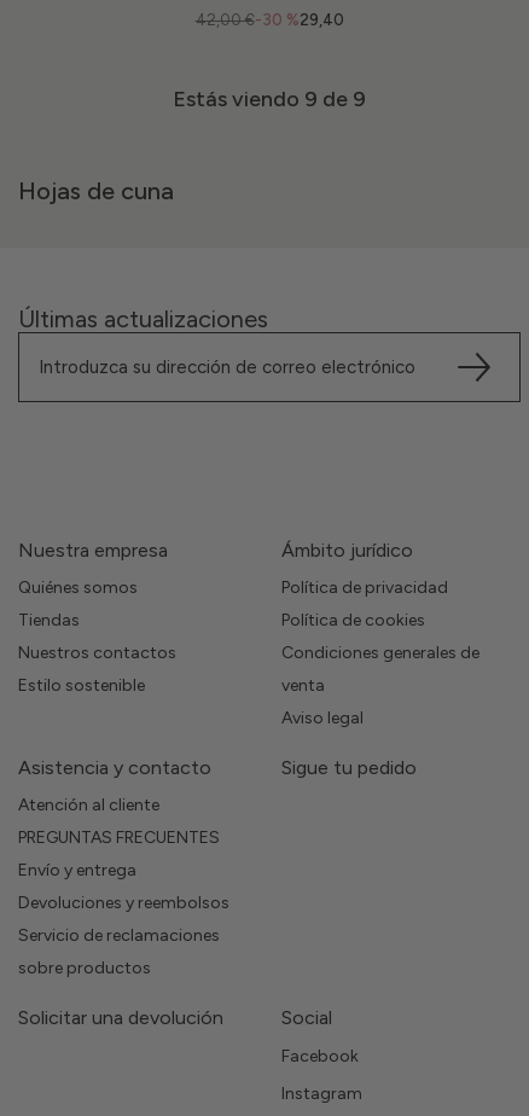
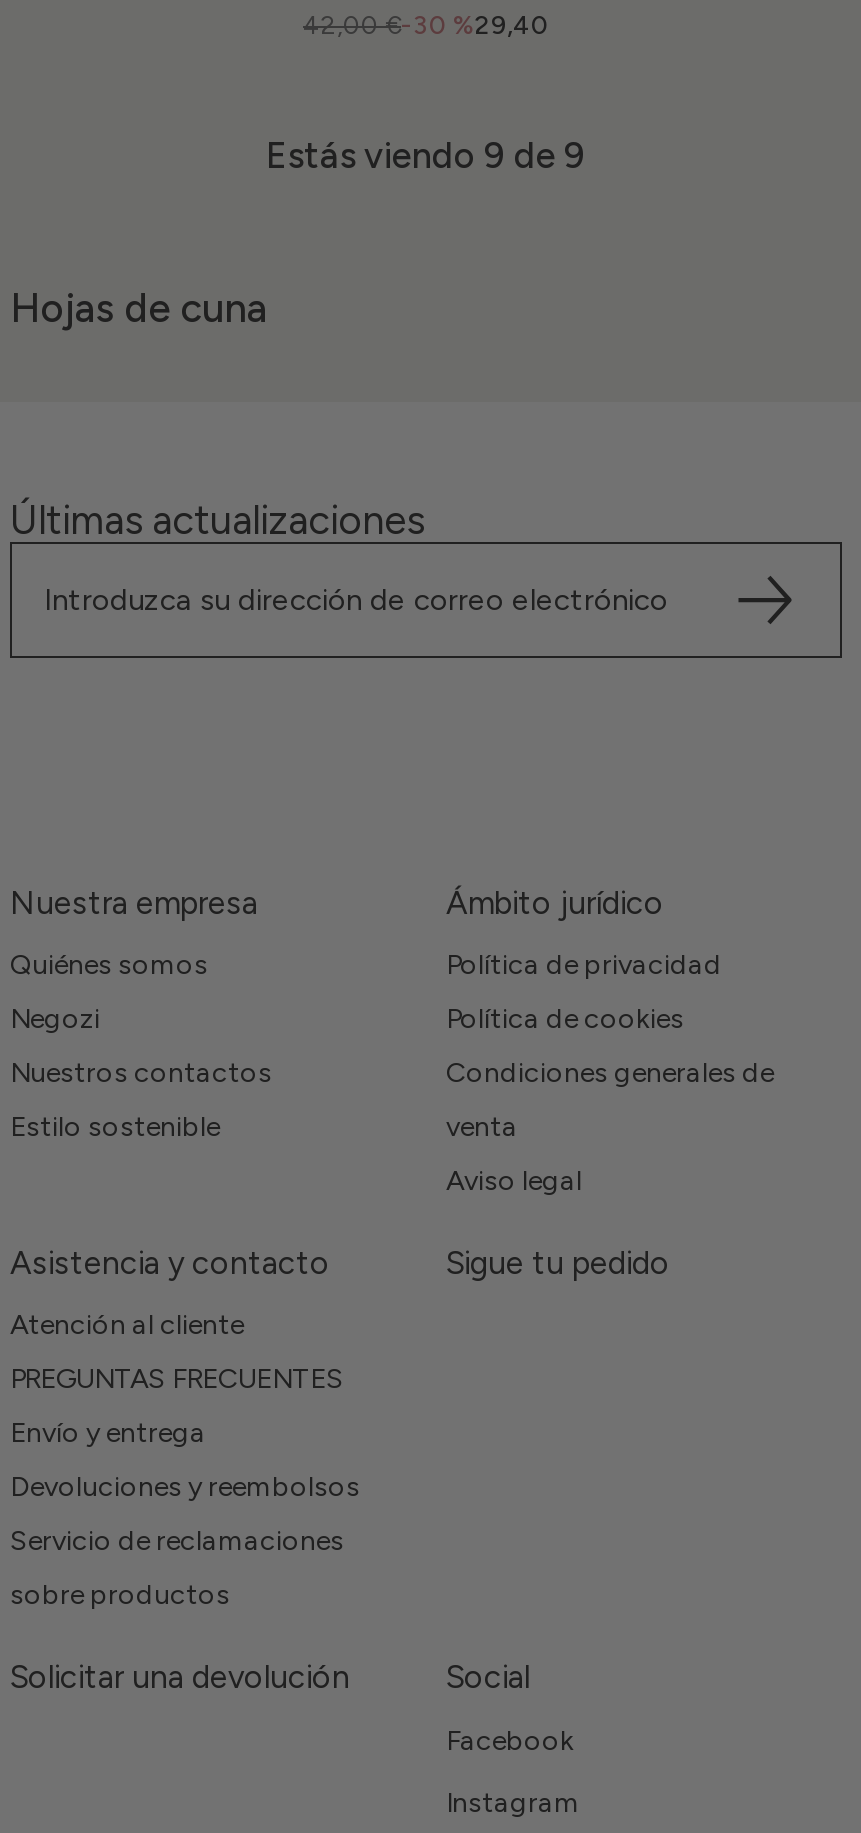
- Tiendas
+ Negozi
